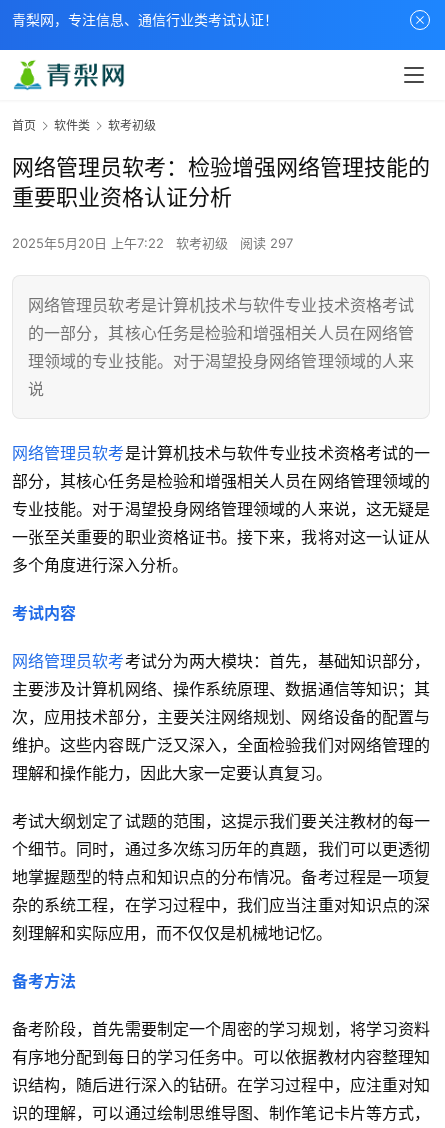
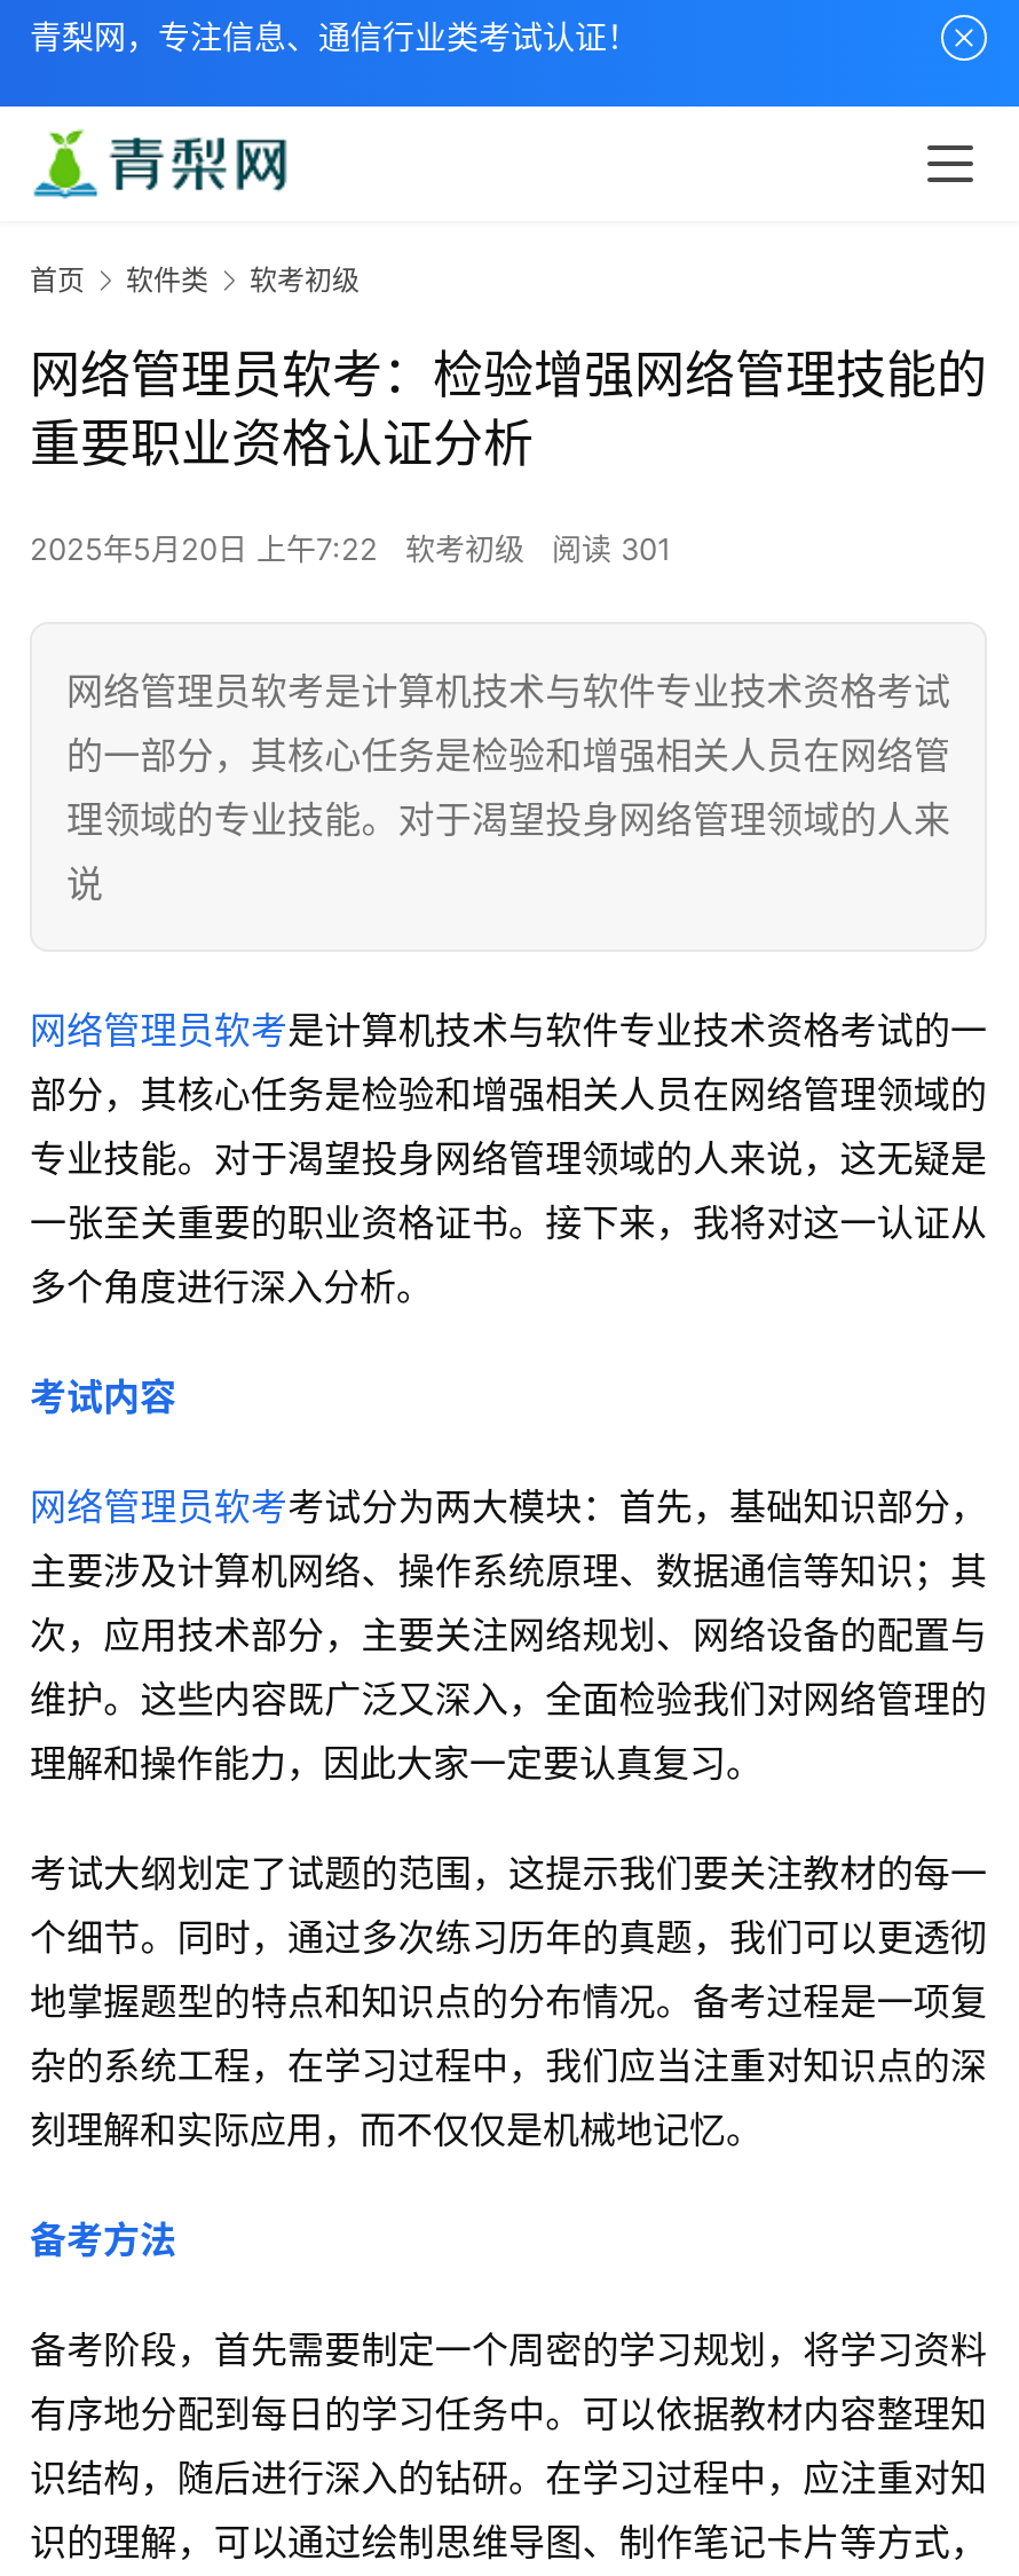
- 2025年5月20日 上午7:22 软考初级 阅读 297
+ 2025年5月20日 上午7:22 软考初级 阅读 301
